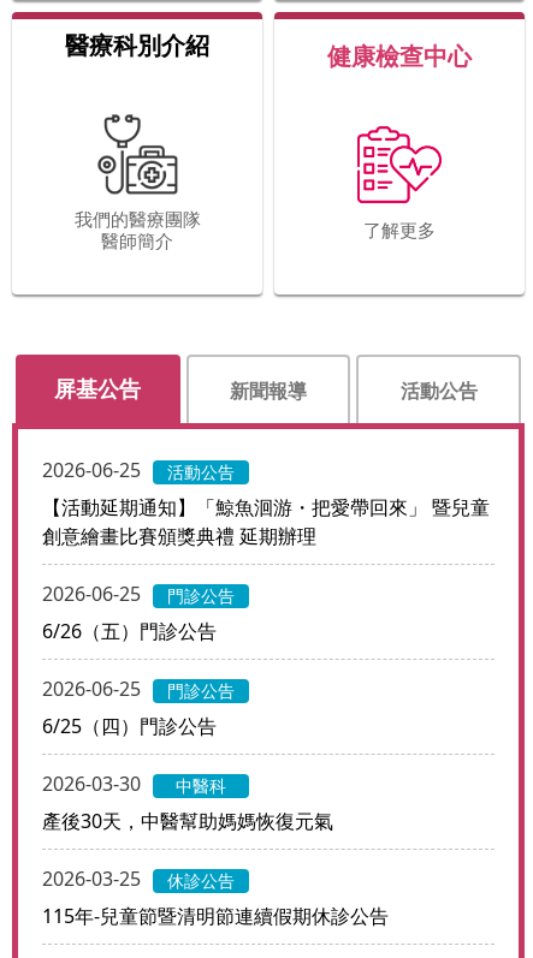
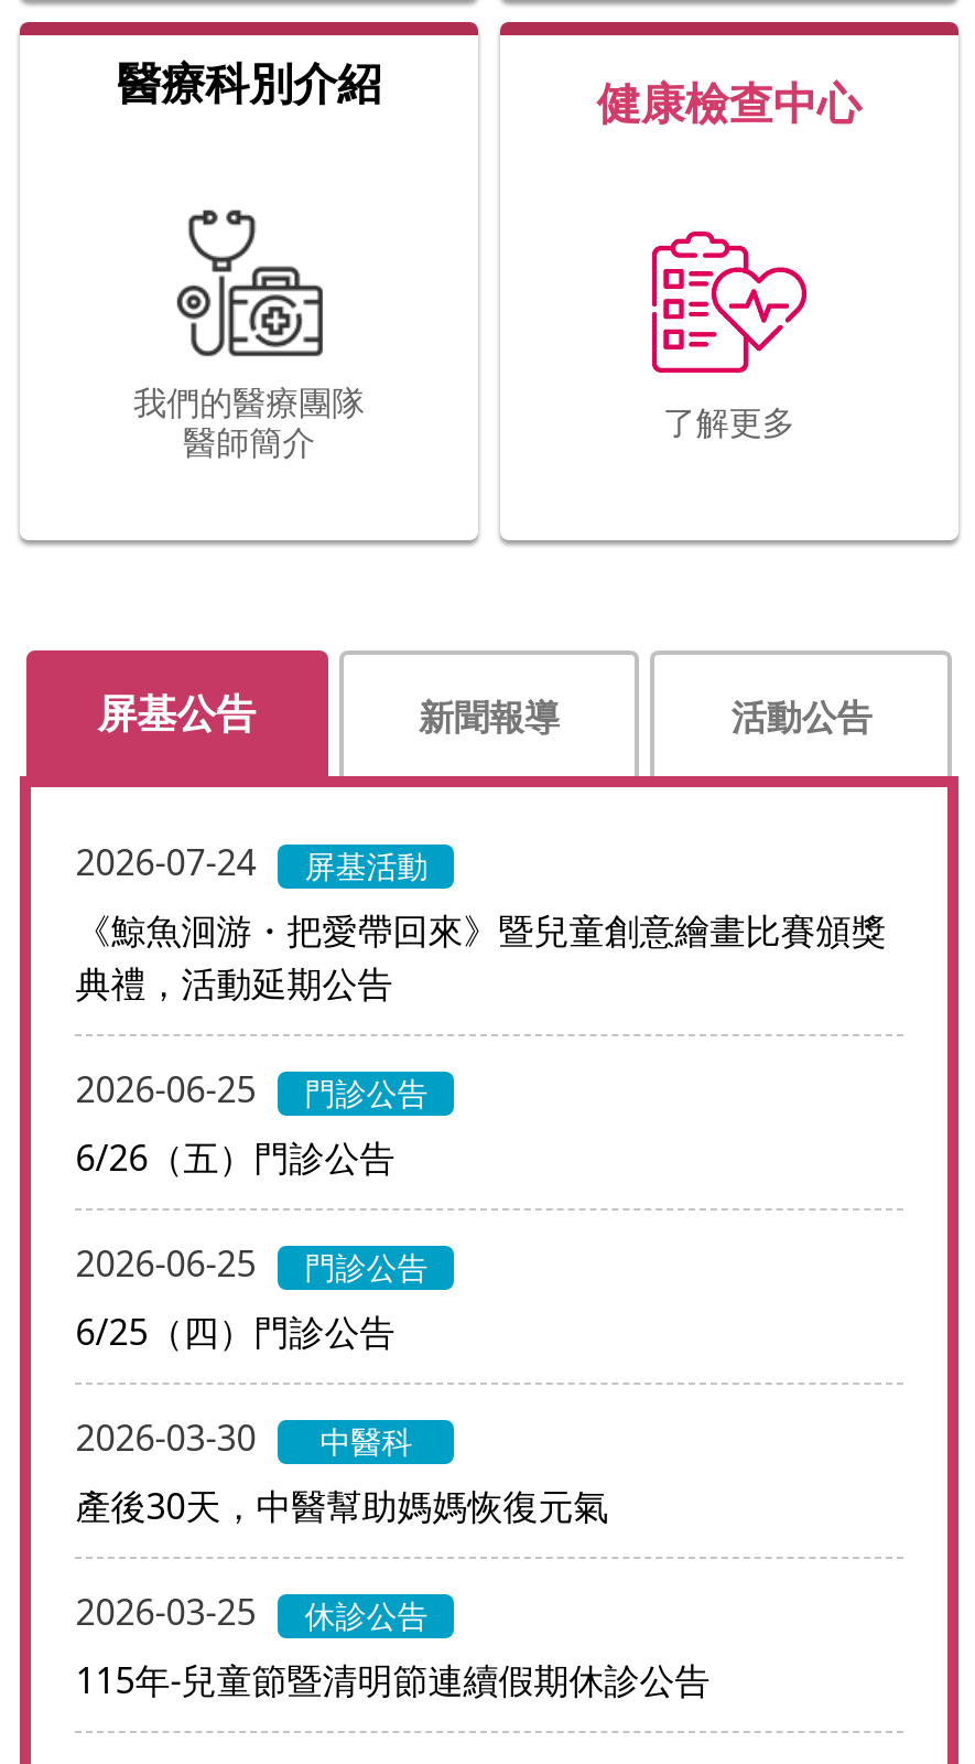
- 2026-06-25
- 活動公告
- 【活動延期通知】「鯨魚洄游・把愛帶回來」 暨兒童
- 創意繪畫比賽頒獎典禮 延期辦理
+ 2026-07-24
+ 屏基活動
+ 《鯨魚洄游・把愛帶回來》暨兒童創意繪畫比賽頒獎
+ 典禮，活動延期公告
